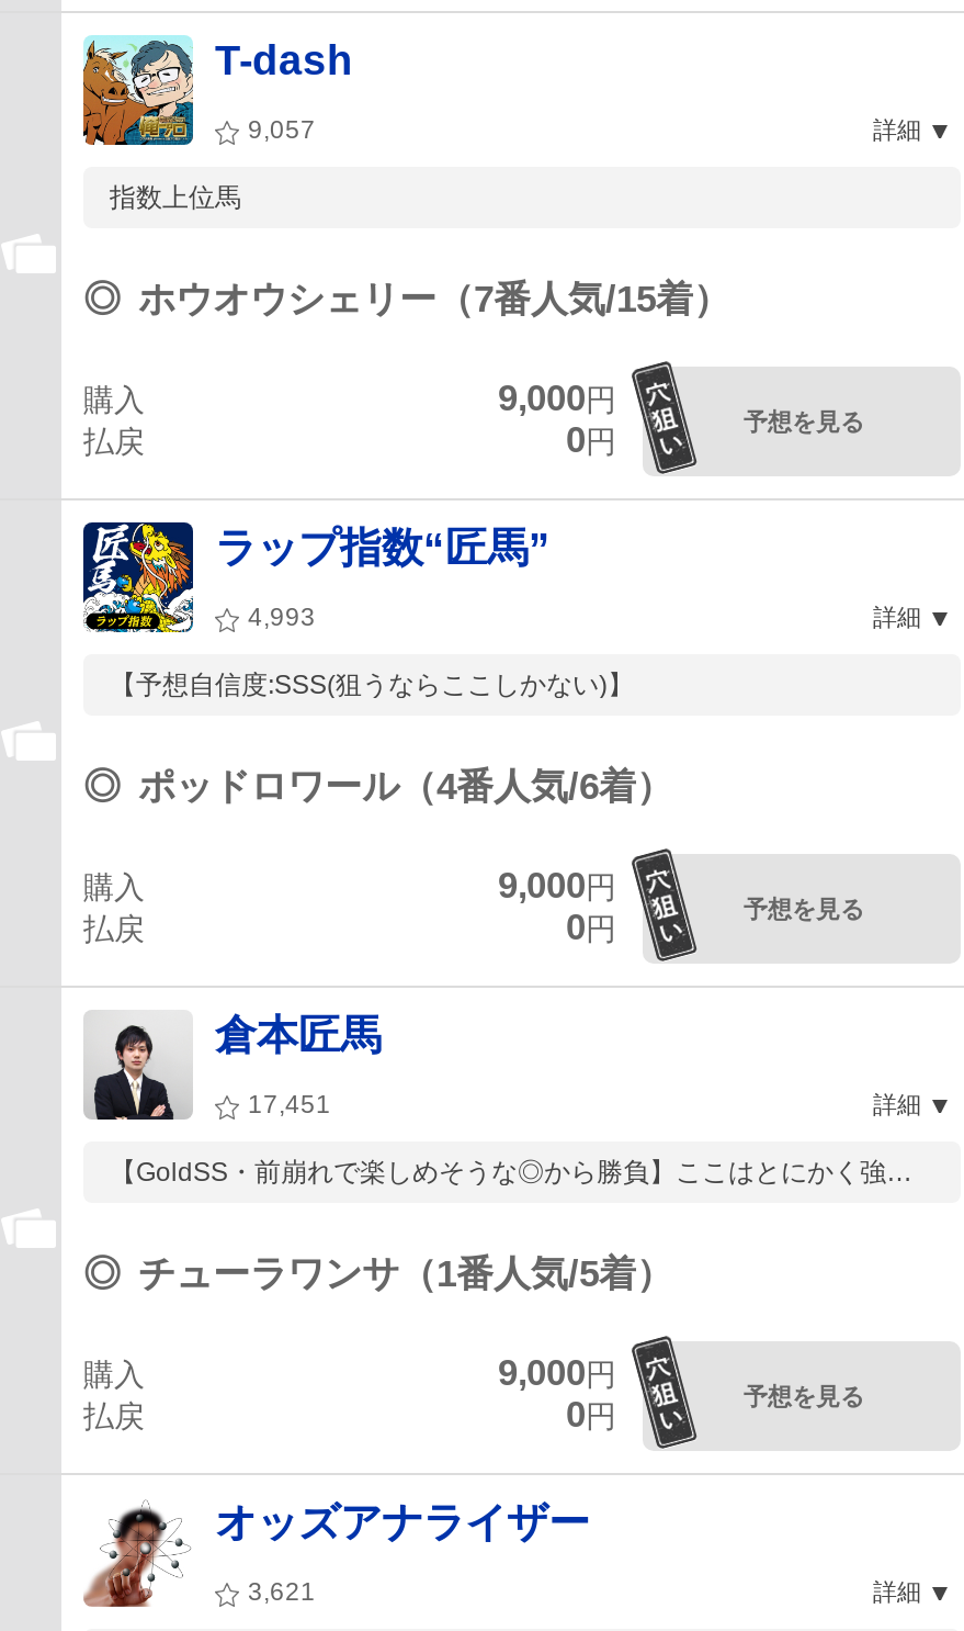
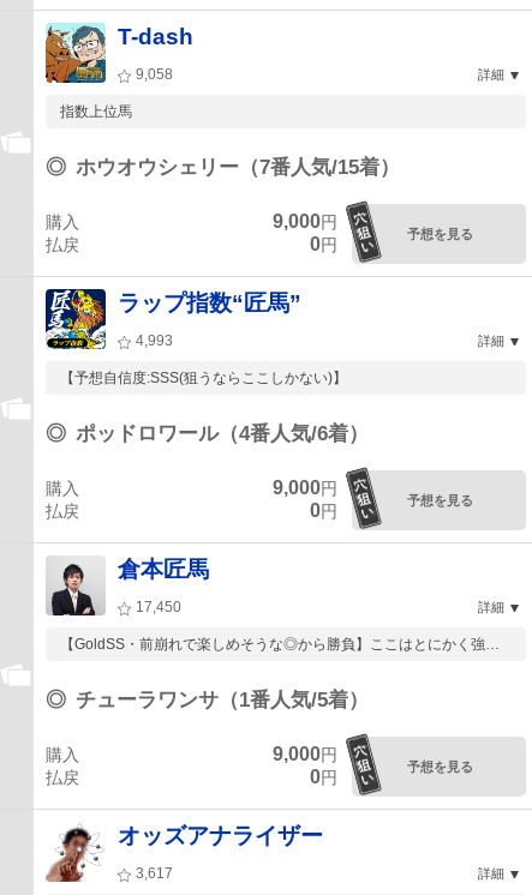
- 9,057
+ 9,058

- 17,451
+ 17,450

- 3,621
+ 3,617
